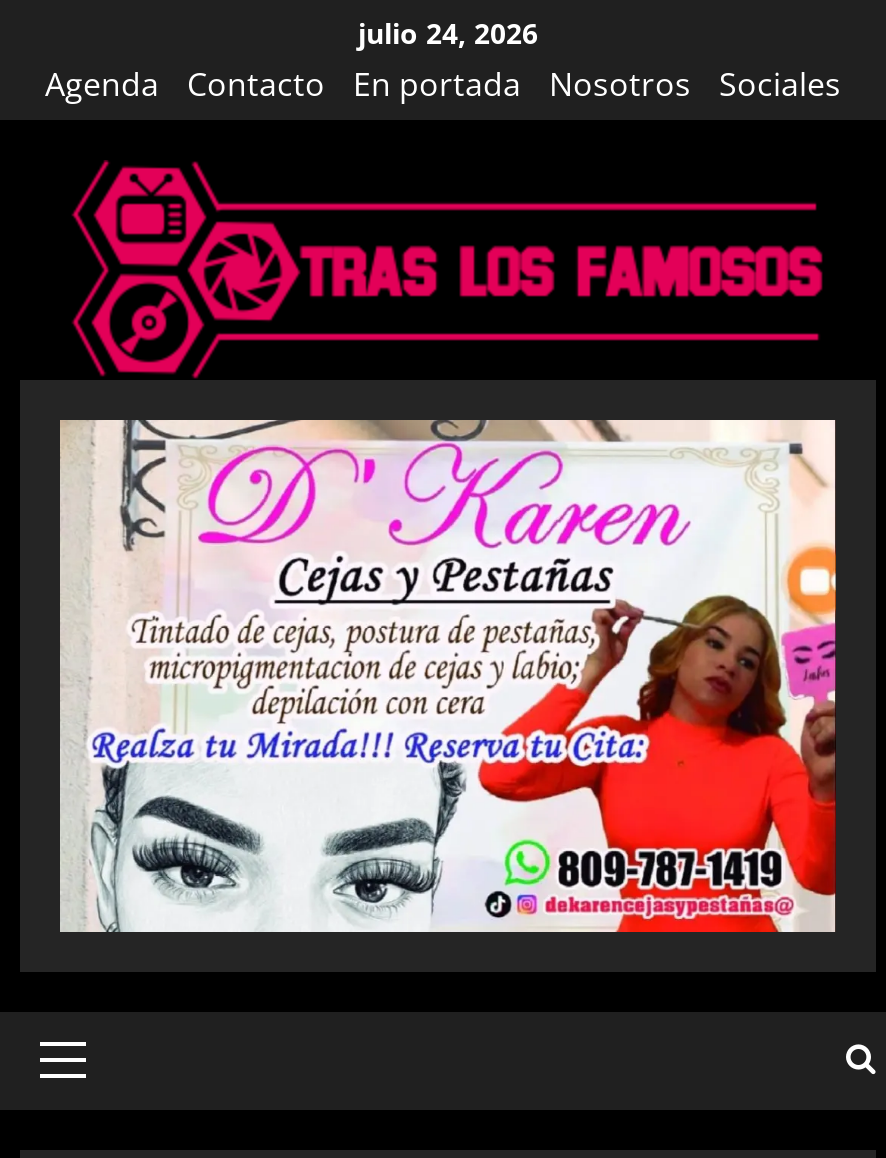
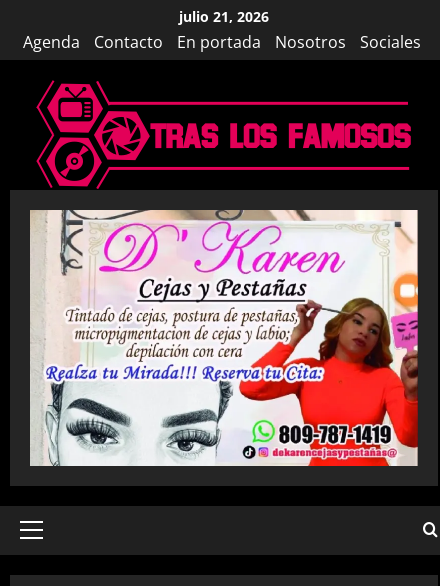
- julio 24, 2026
+ julio 21, 2026
